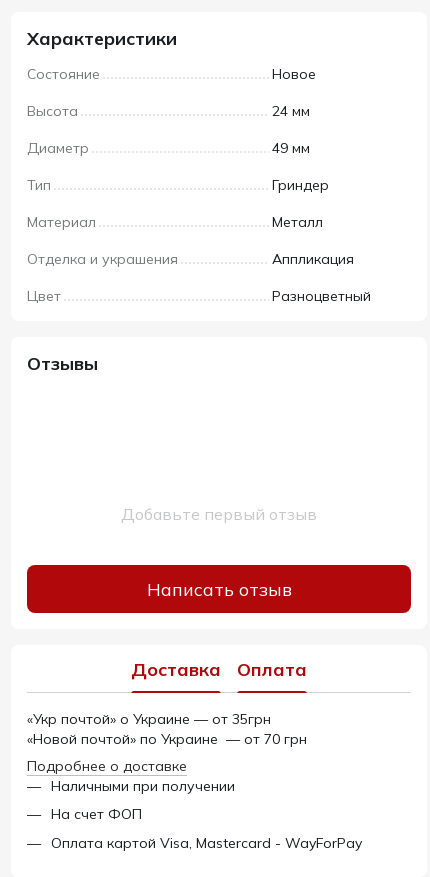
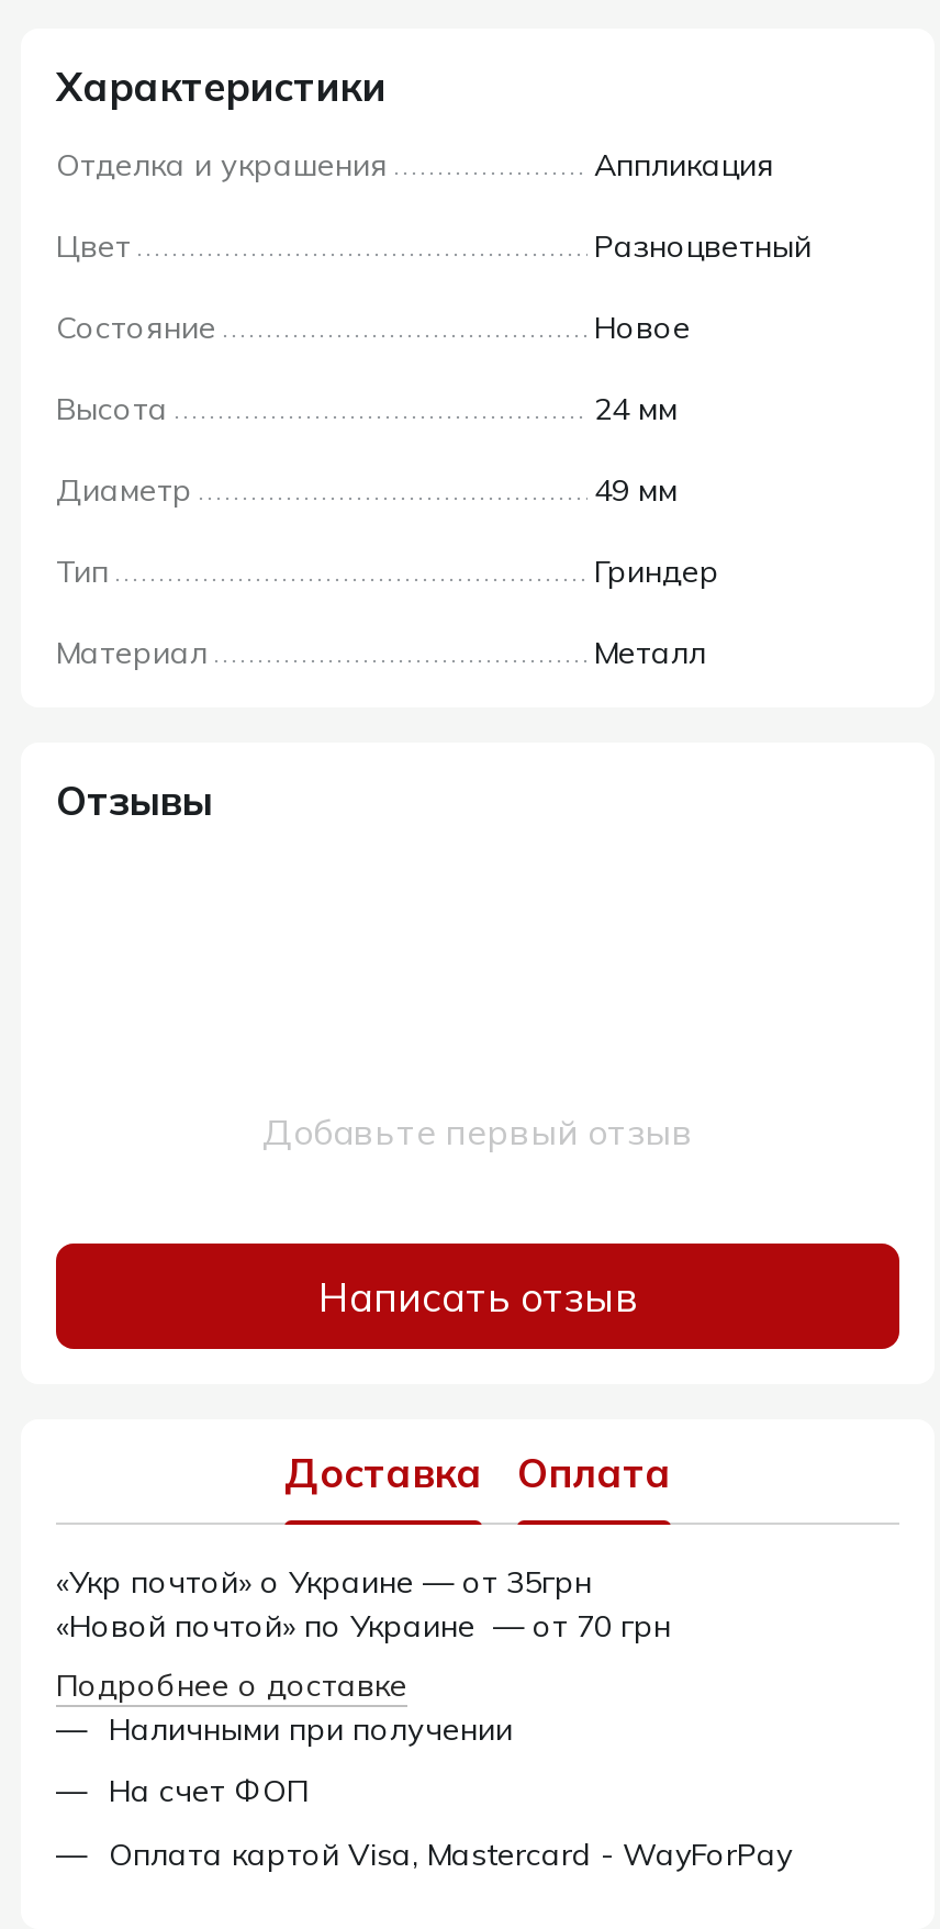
moved down: Состояние | Новое | Высота | ... | Материал | Металл

moved up: Отделка и украшения | Аппликация | Цвет | Разноцветный
